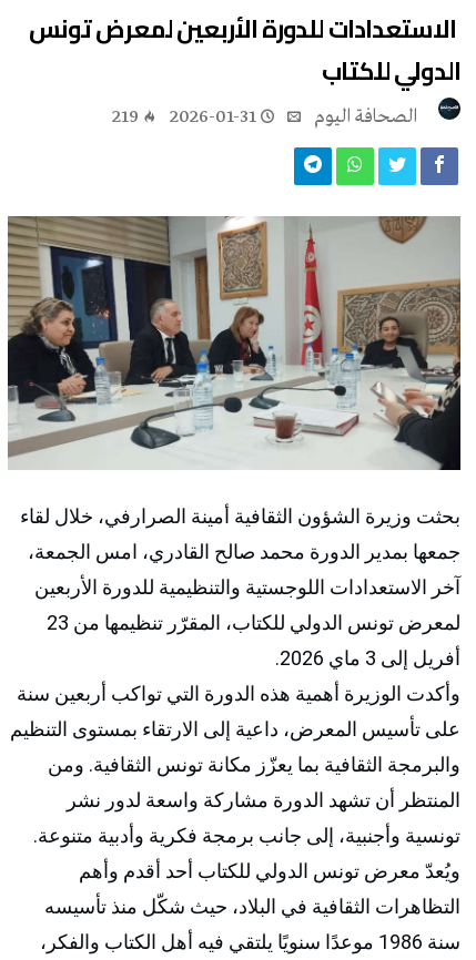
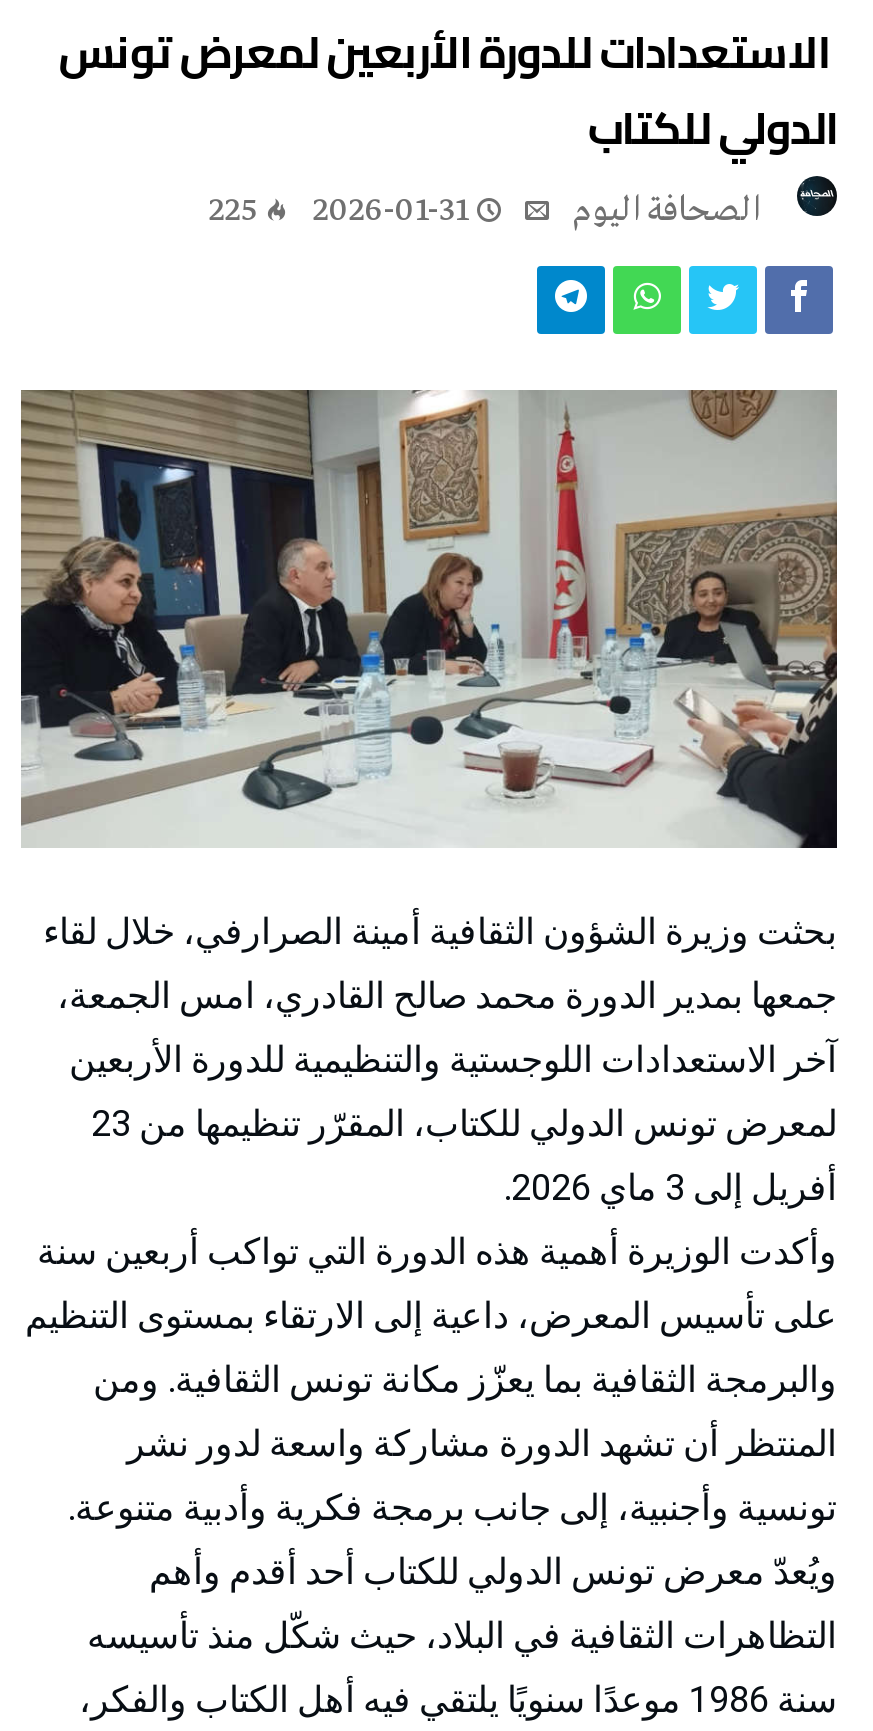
- 219 2026-01-31
+ 225 2026-01-31
